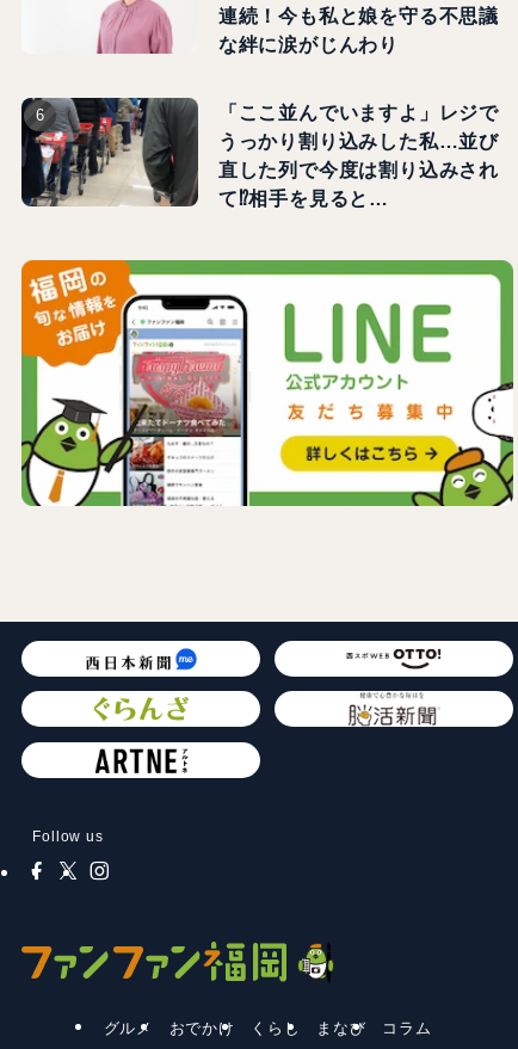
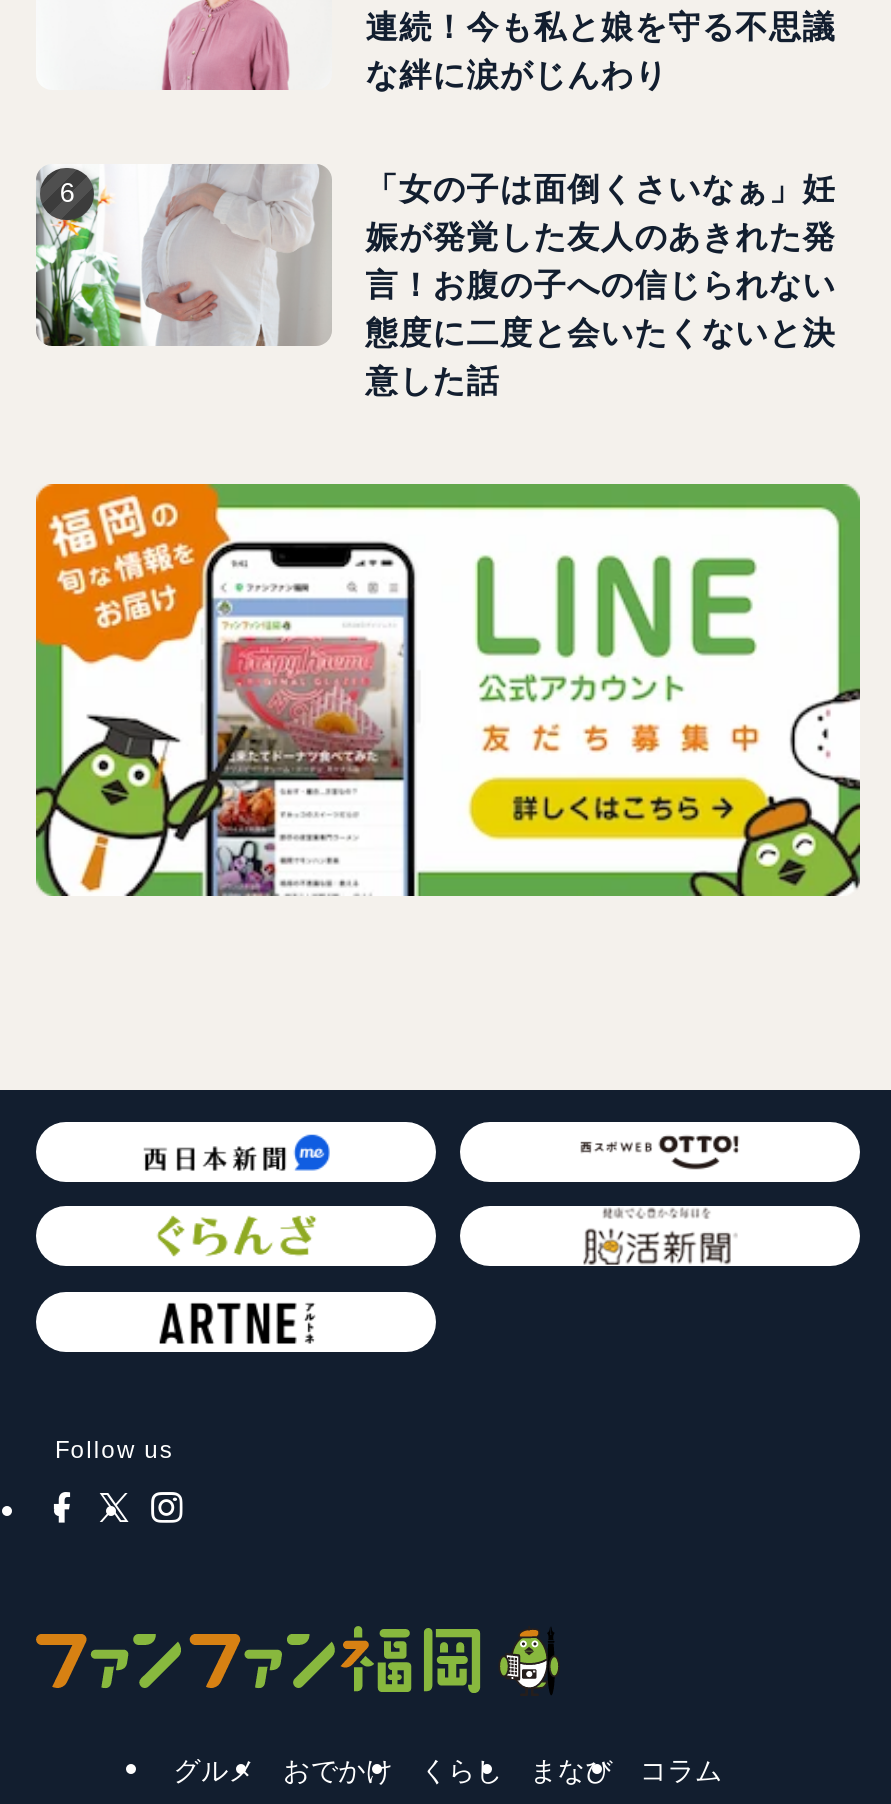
- [image]
- 「ここ並んでいますよ」レジで
- うっかり割り込みした私…並び
- 直した列で今度は割り込みされ
- て⁉相手を見ると…
+ [image]
+ 「女の子は面倒くさいなぁ」妊
+ 娠が発覚した友人のあきれた発
+ 言！お腹の子への信じられない
+ 態度に二度と会いたくないと決
+ 意した話
